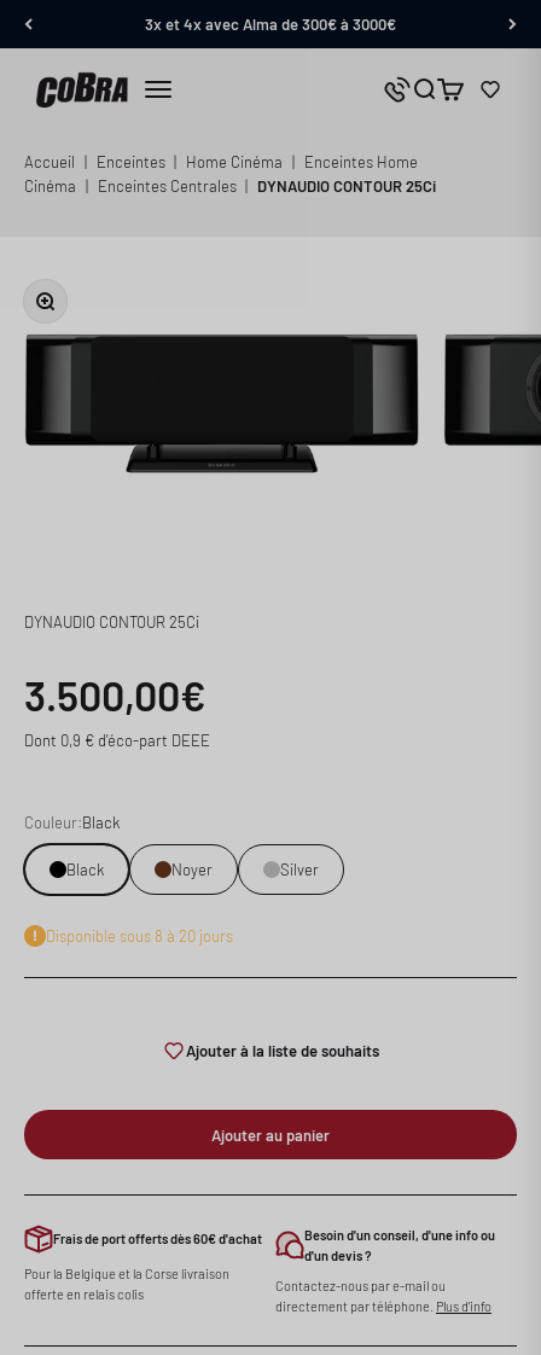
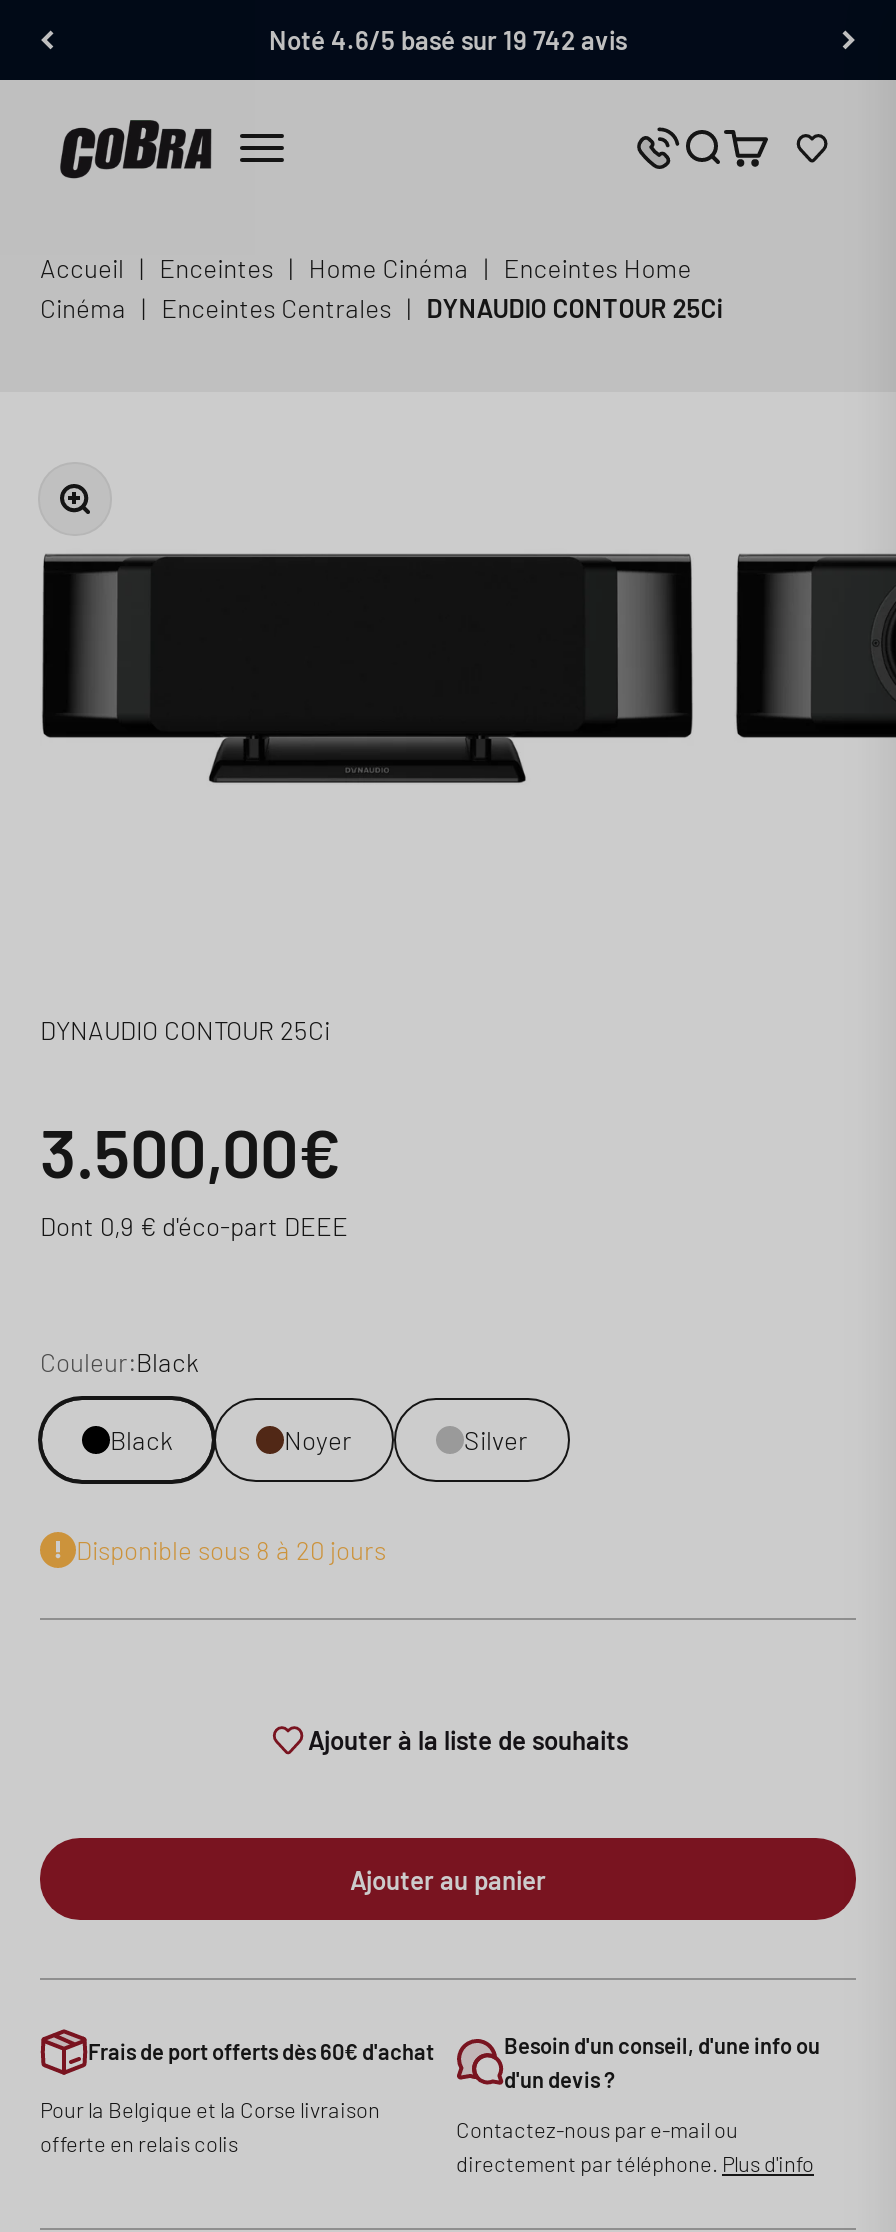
- 3x et 4x avec Alma de 300€ à 3000€
+ Noté 4.6/5 basé sur 19 742 avis
